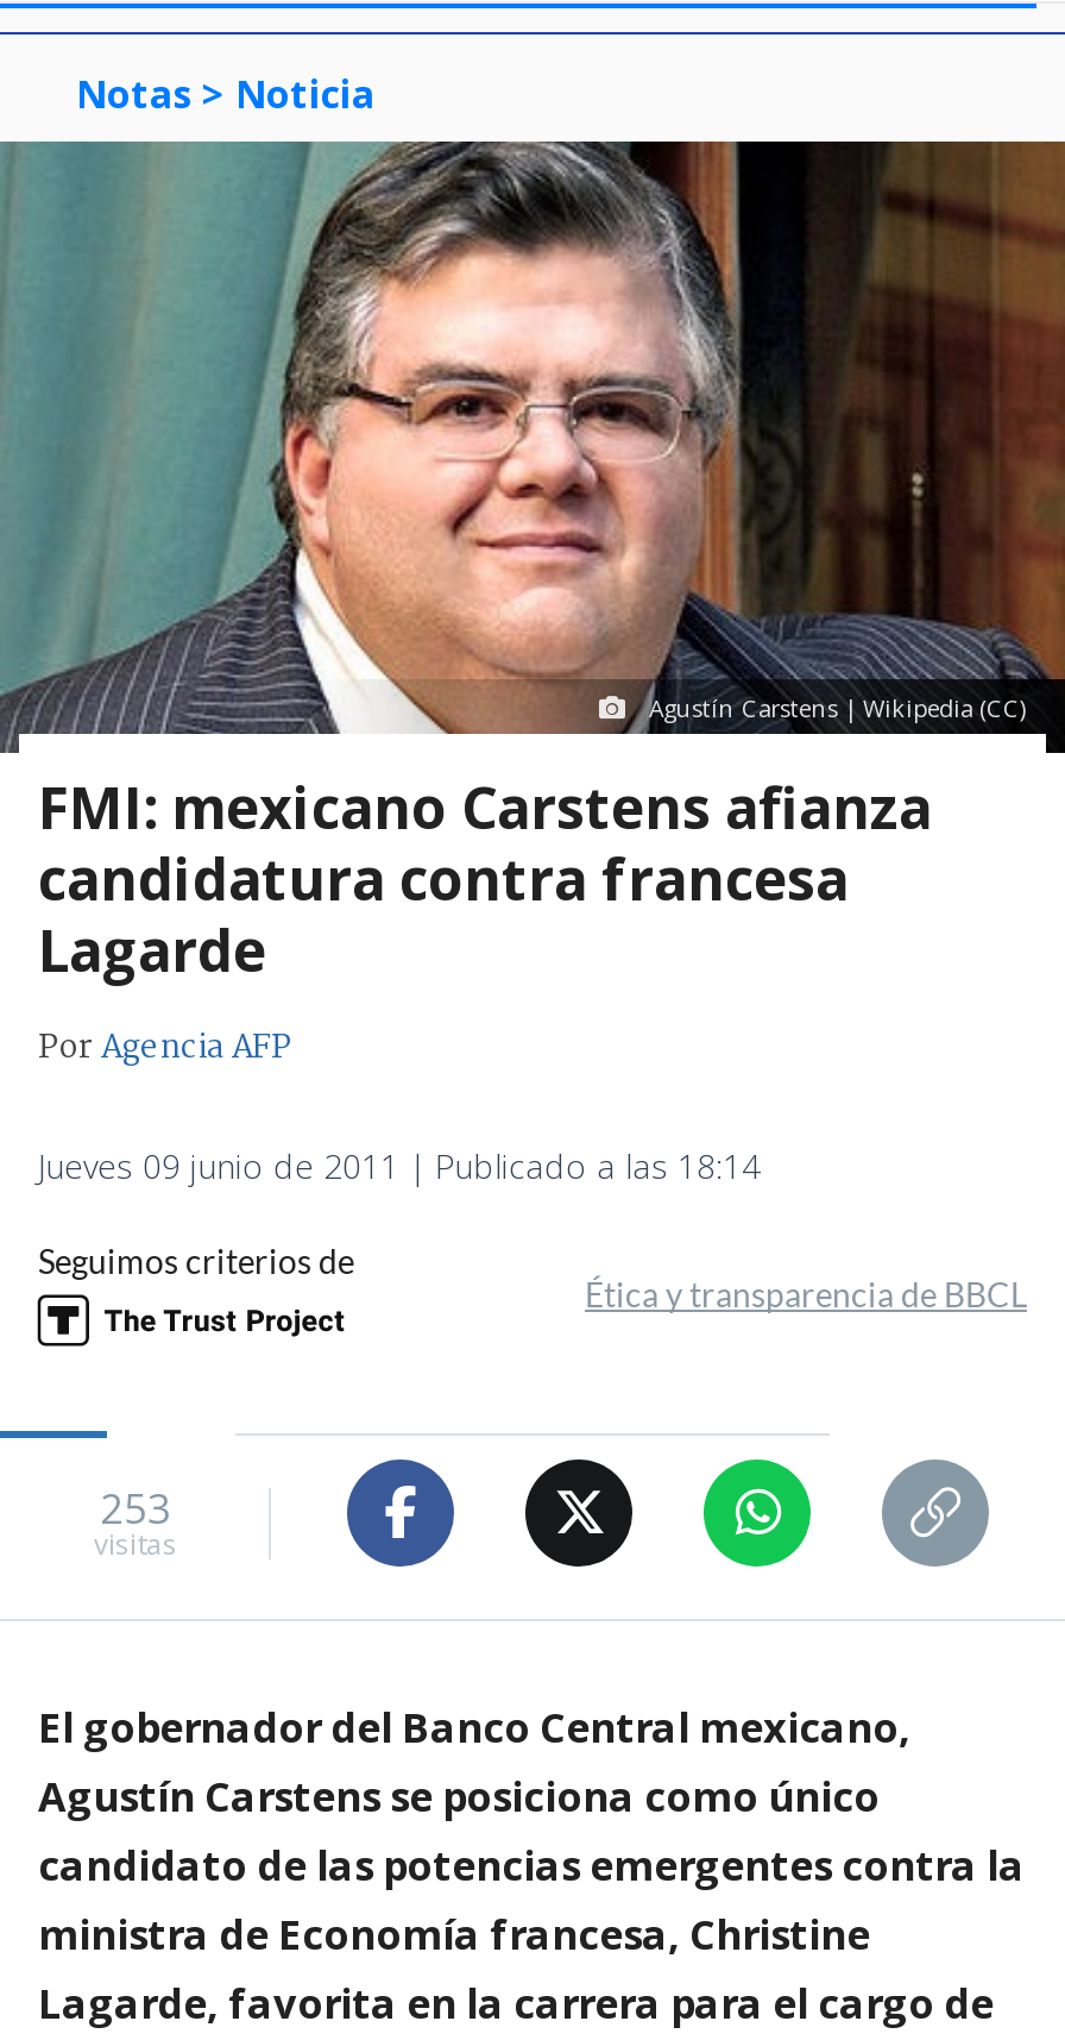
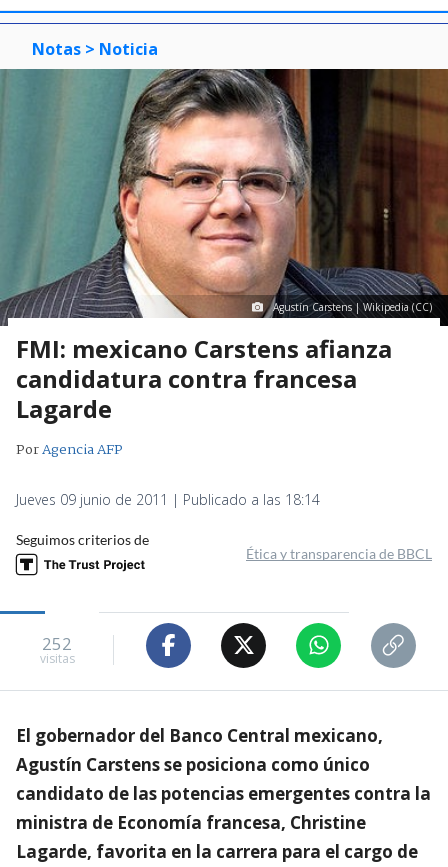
- 253
+ 252
